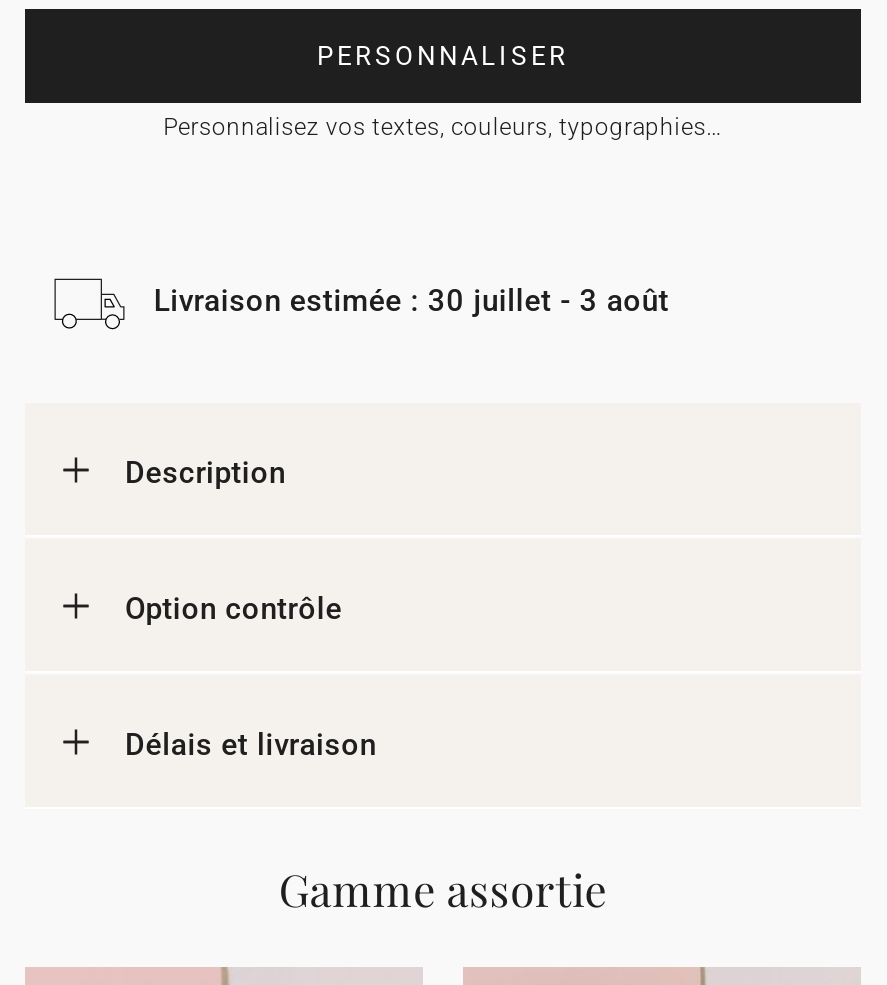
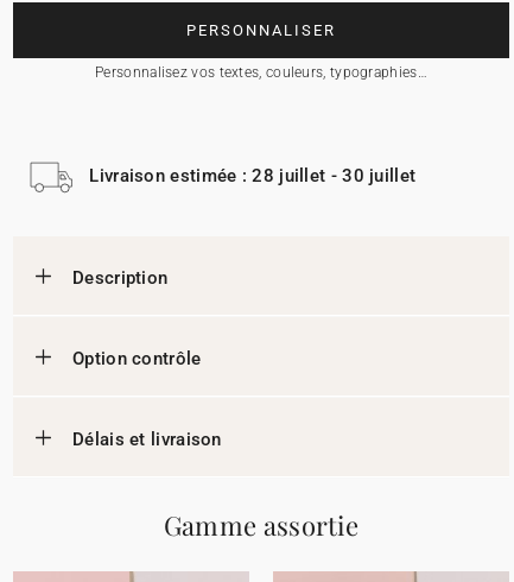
- Livraison estimée : 30 juillet - 3 août
+ Livraison estimée : 28 juillet - 30 juillet
